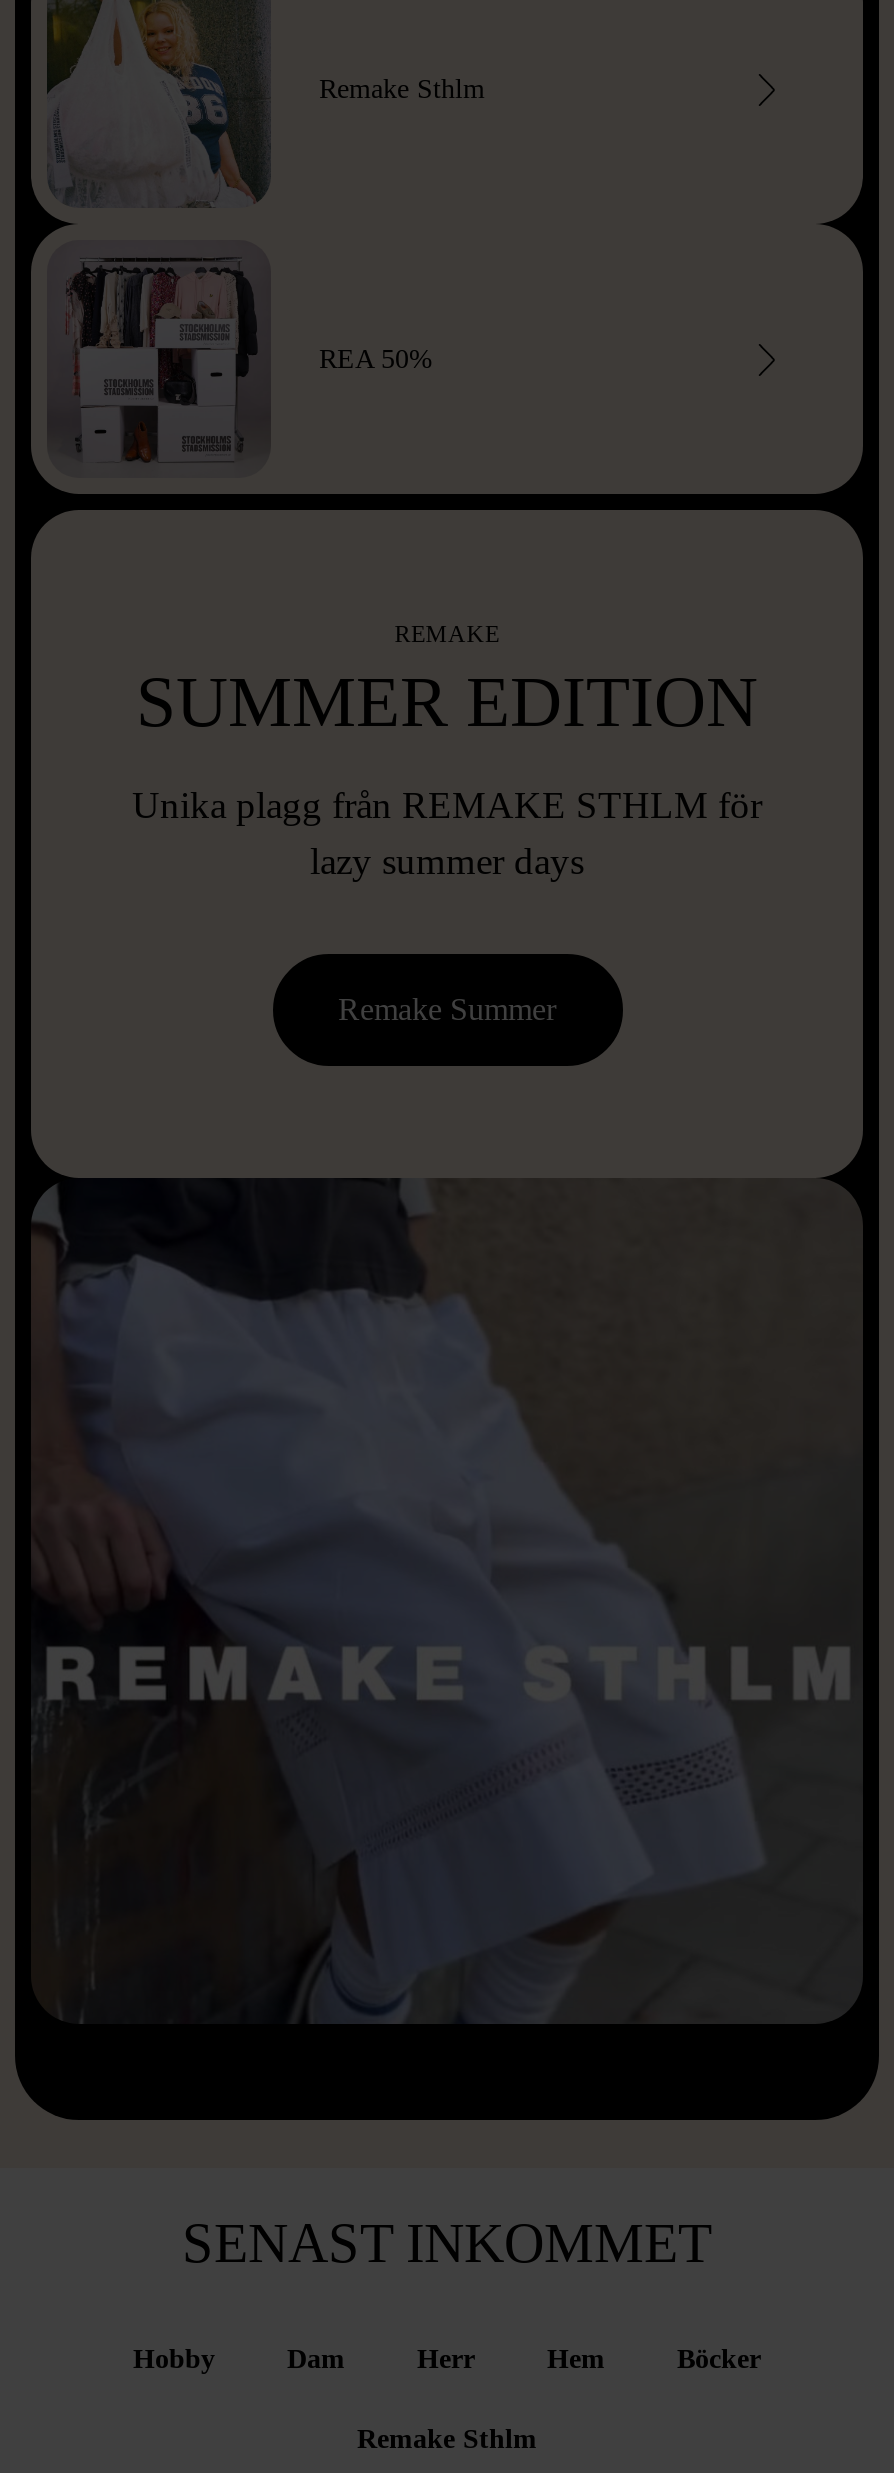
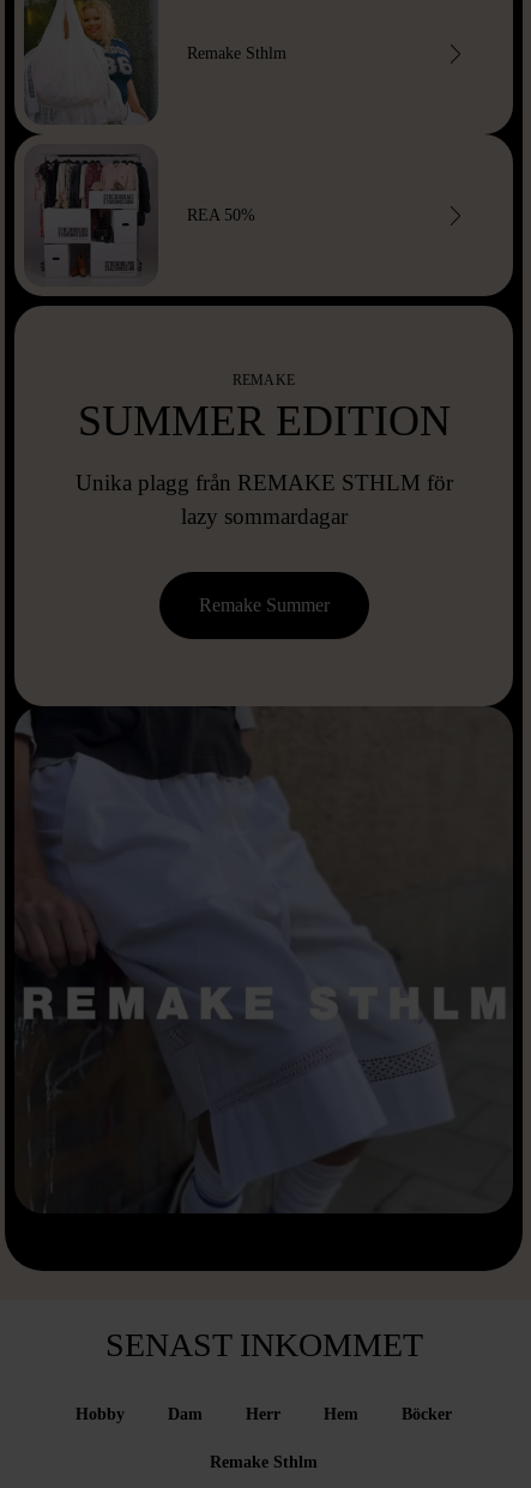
- lazy summer days
+ lazy sommardagar
